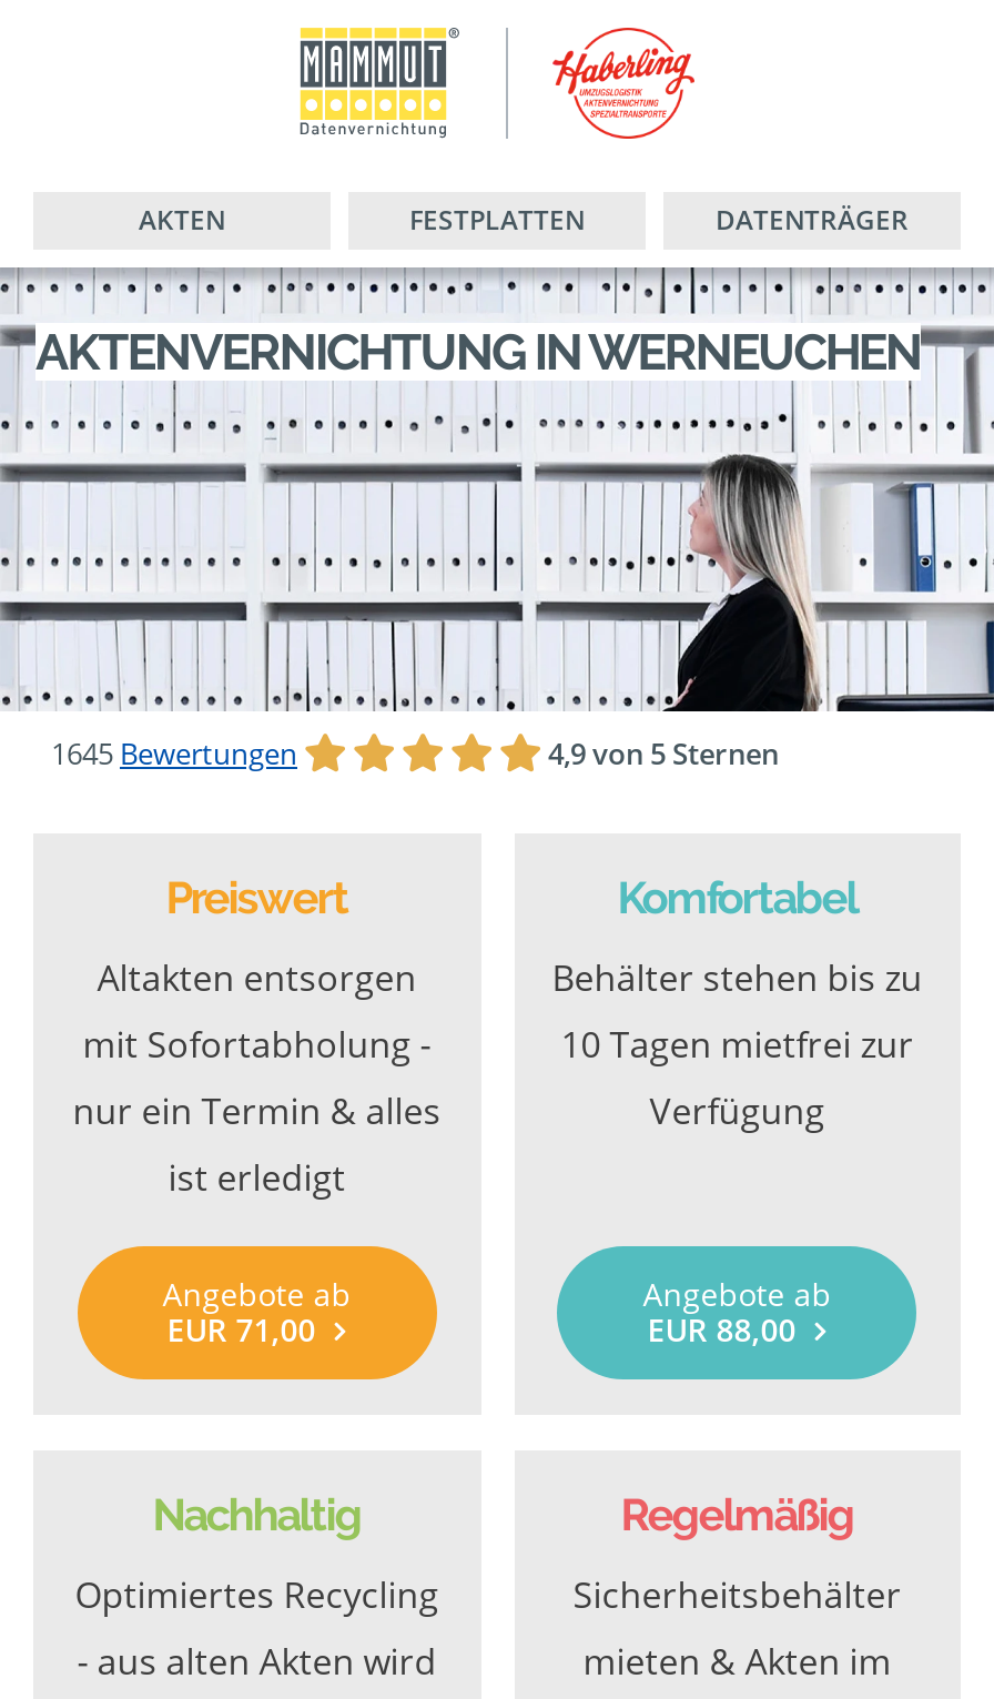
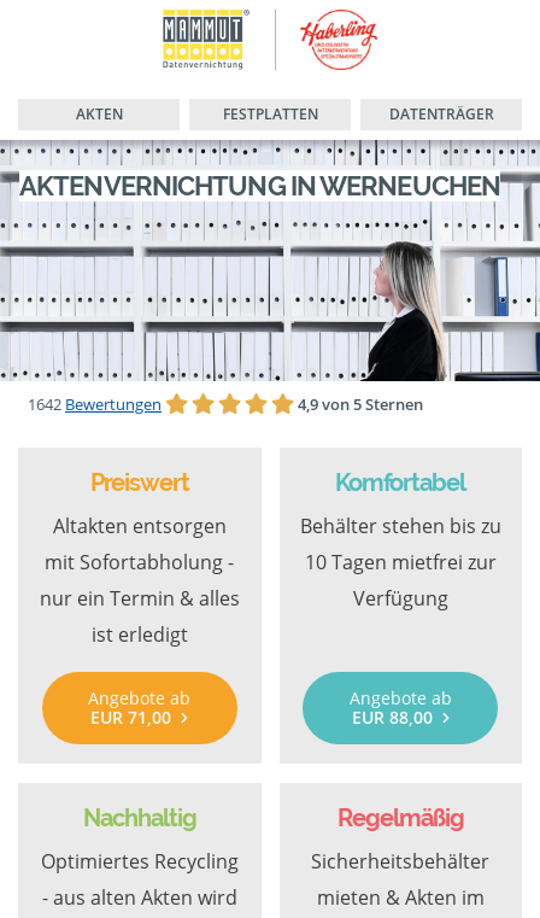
- 1645 Bewertungen
+ 1642 Bewertungen
